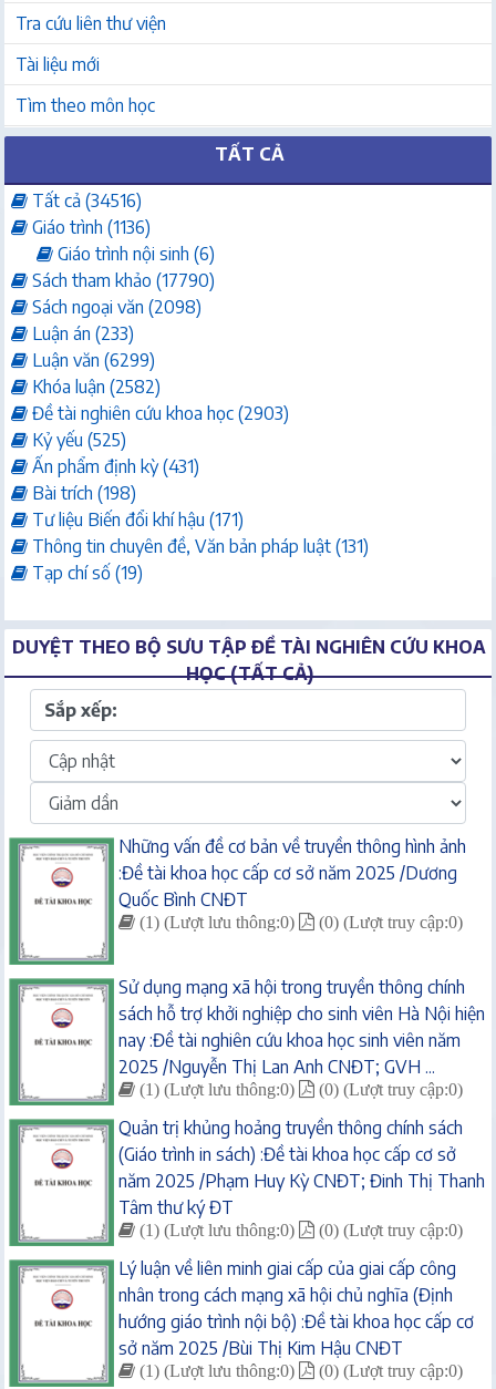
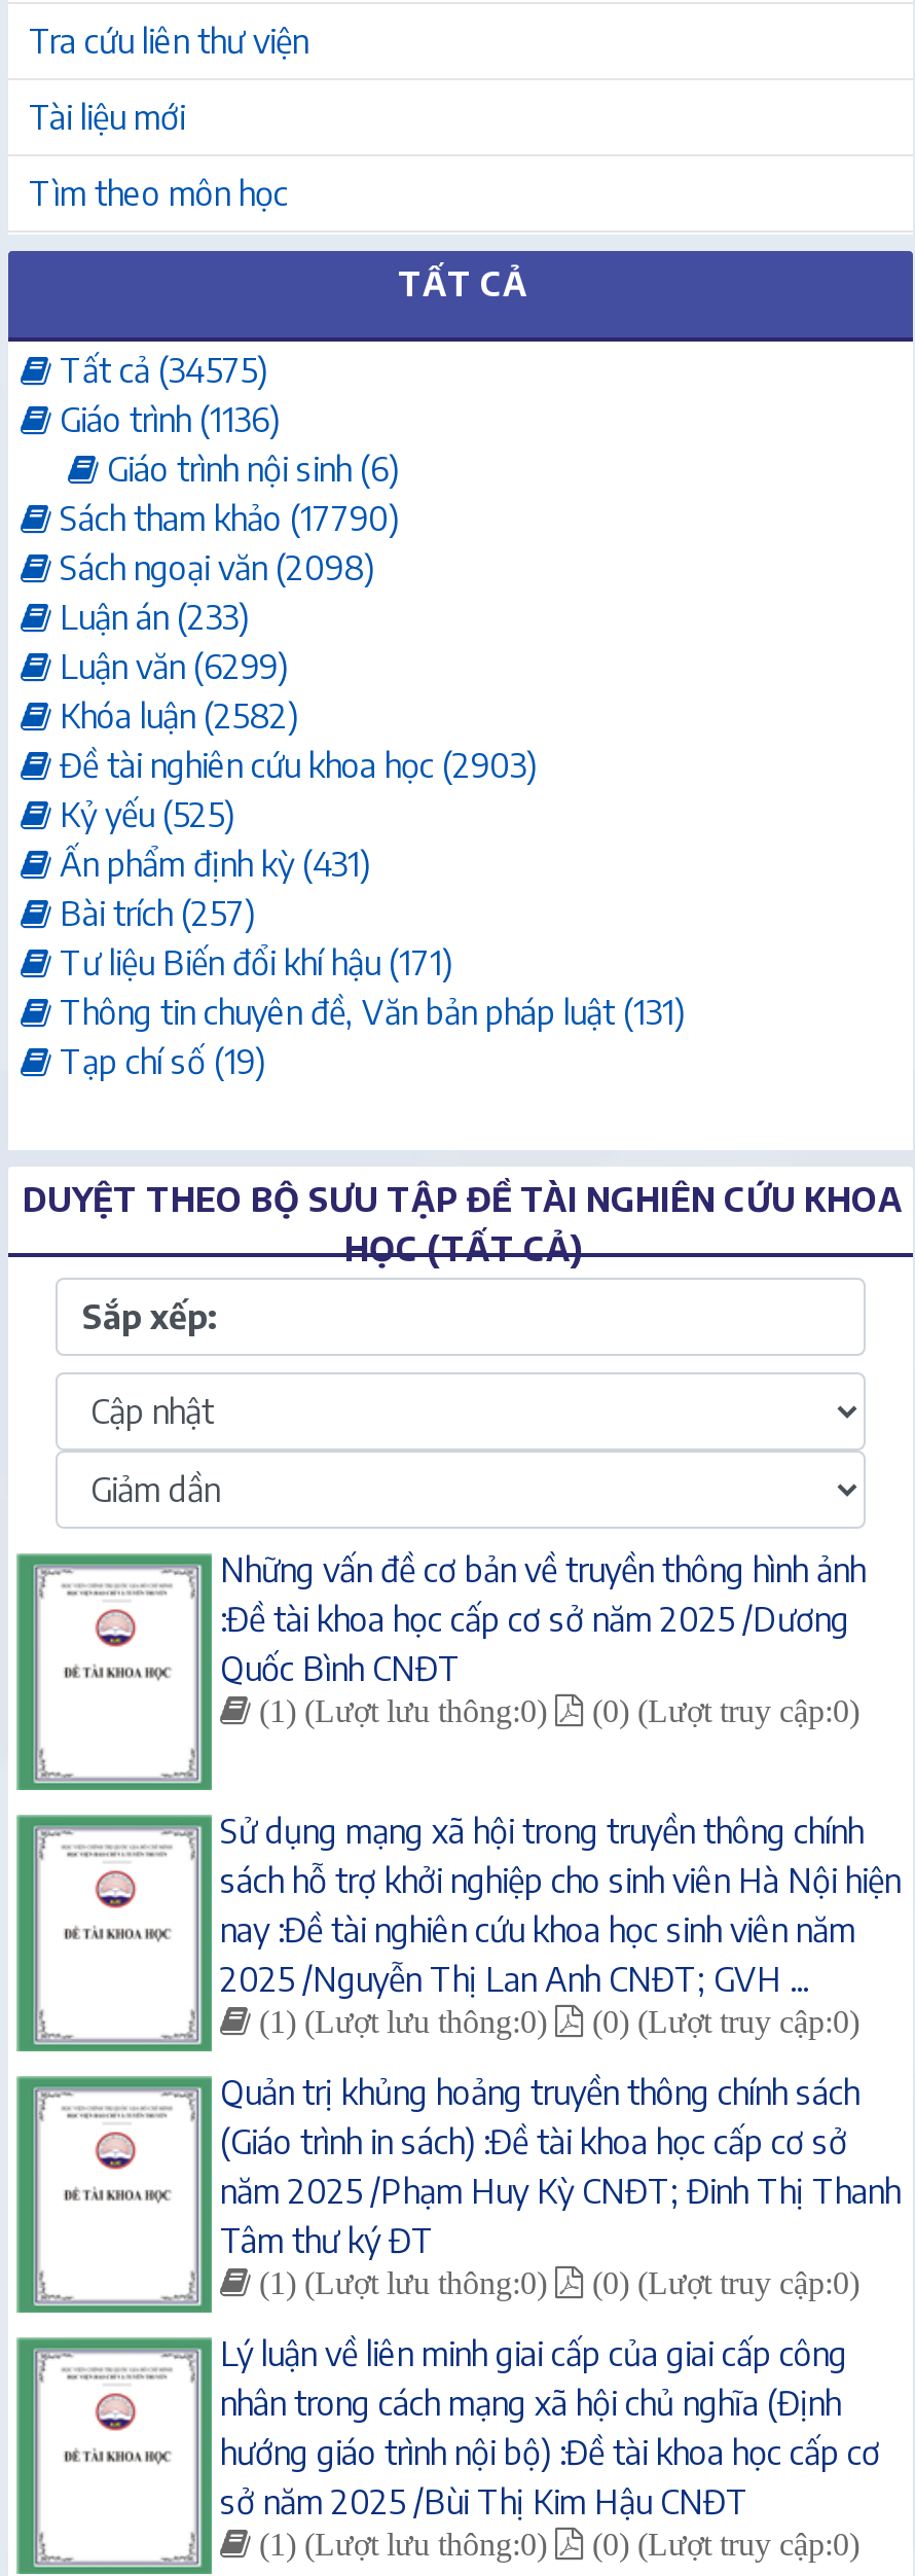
- Tất cả (34516)
+ Tất cả (34575)

- Bài trích (198)
+ Bài trích (257)
